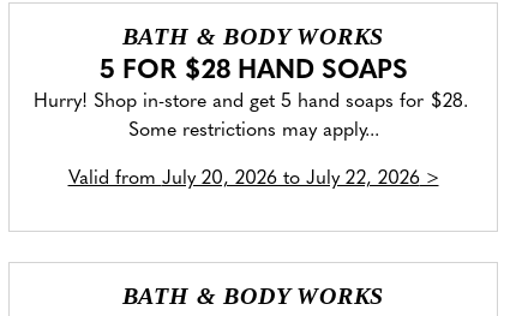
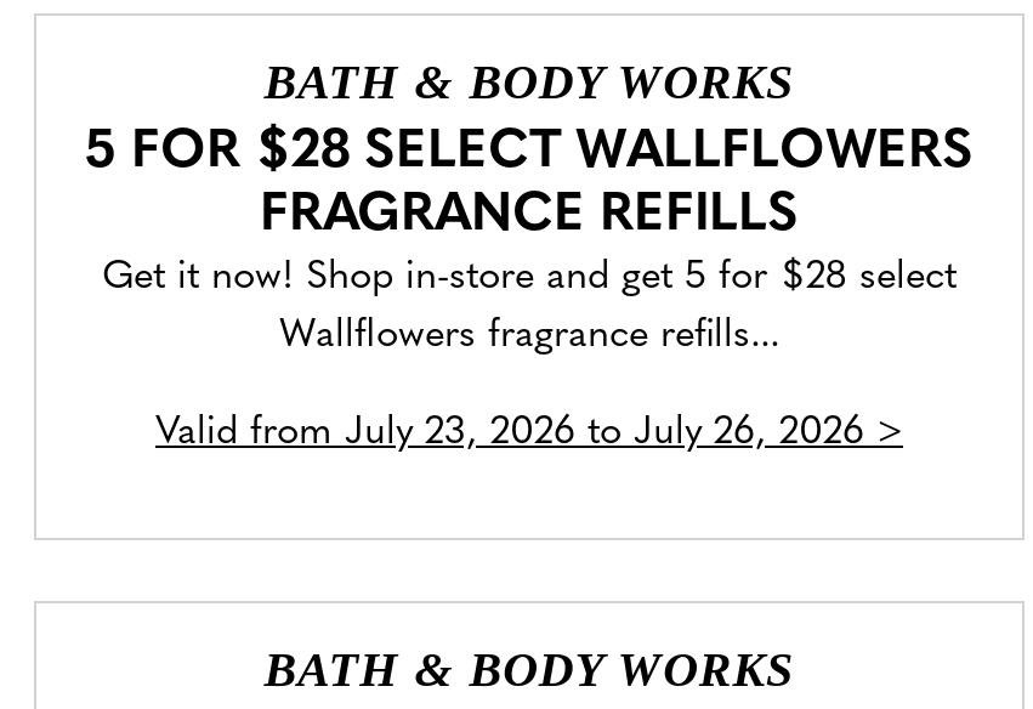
- 5 FOR $28 HAND SOAPS
- Hurry! Shop in-store and get 5 hand soaps for $28.
+ 5 FOR $28 SELECT WALLFLOWERS
+ FRAGRANCE REFILLS
+ Get it now! Shop in-store and get 5 for $28 select

- Some restrictions may apply...
+ Wallflowers fragrance refills...

- Valid from July 20, 2026 to July 22, 2026 >
+ Valid from July 23, 2026 to July 26, 2026 >
